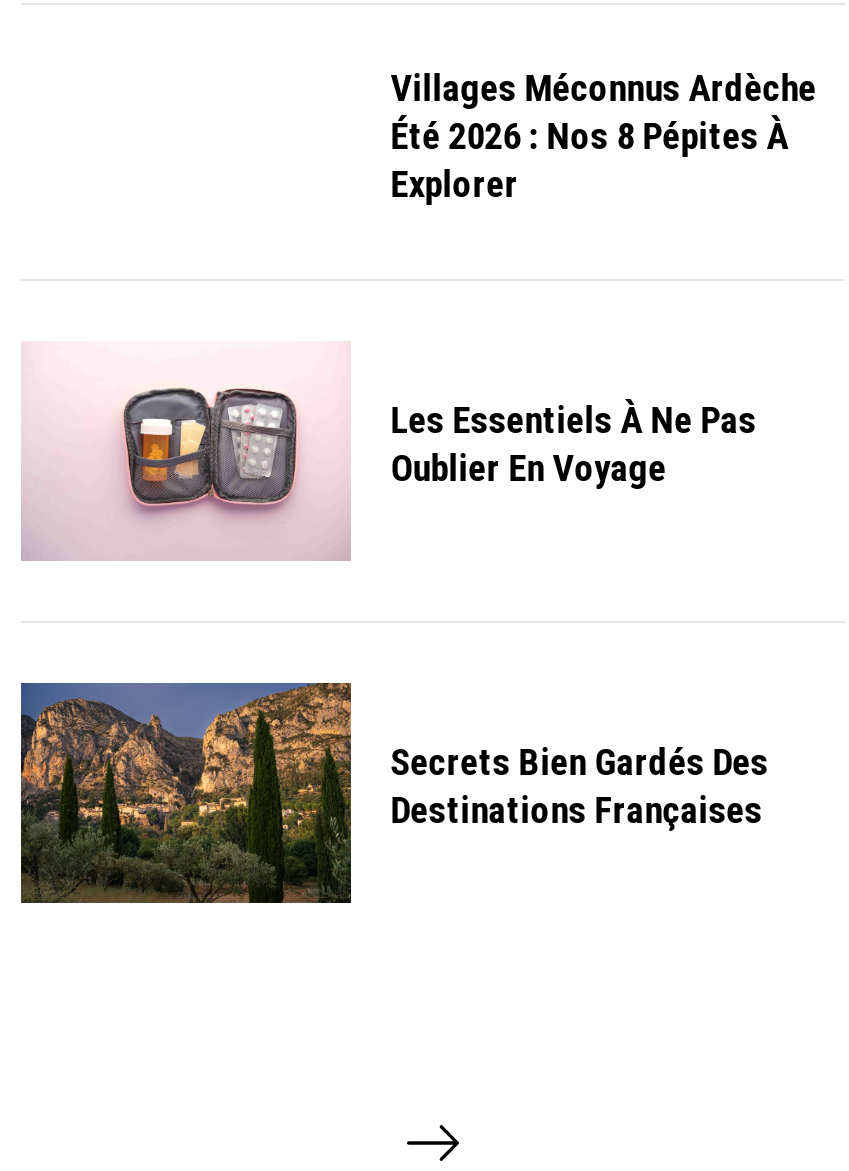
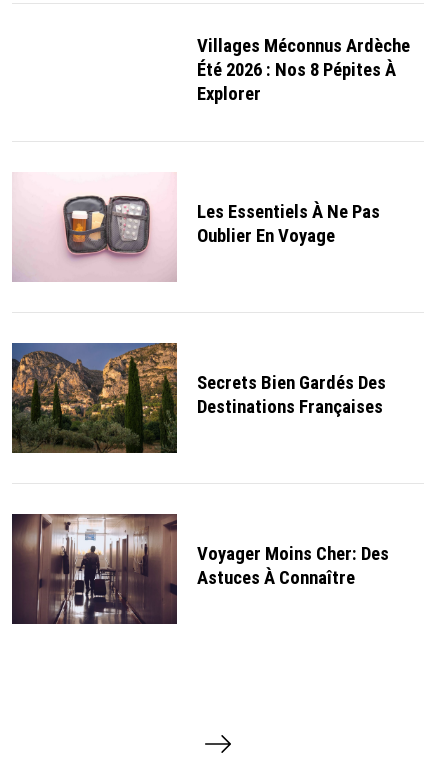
+ [image]
+ Voyager Moins Cher: Des
+ Astuces À Connaître
